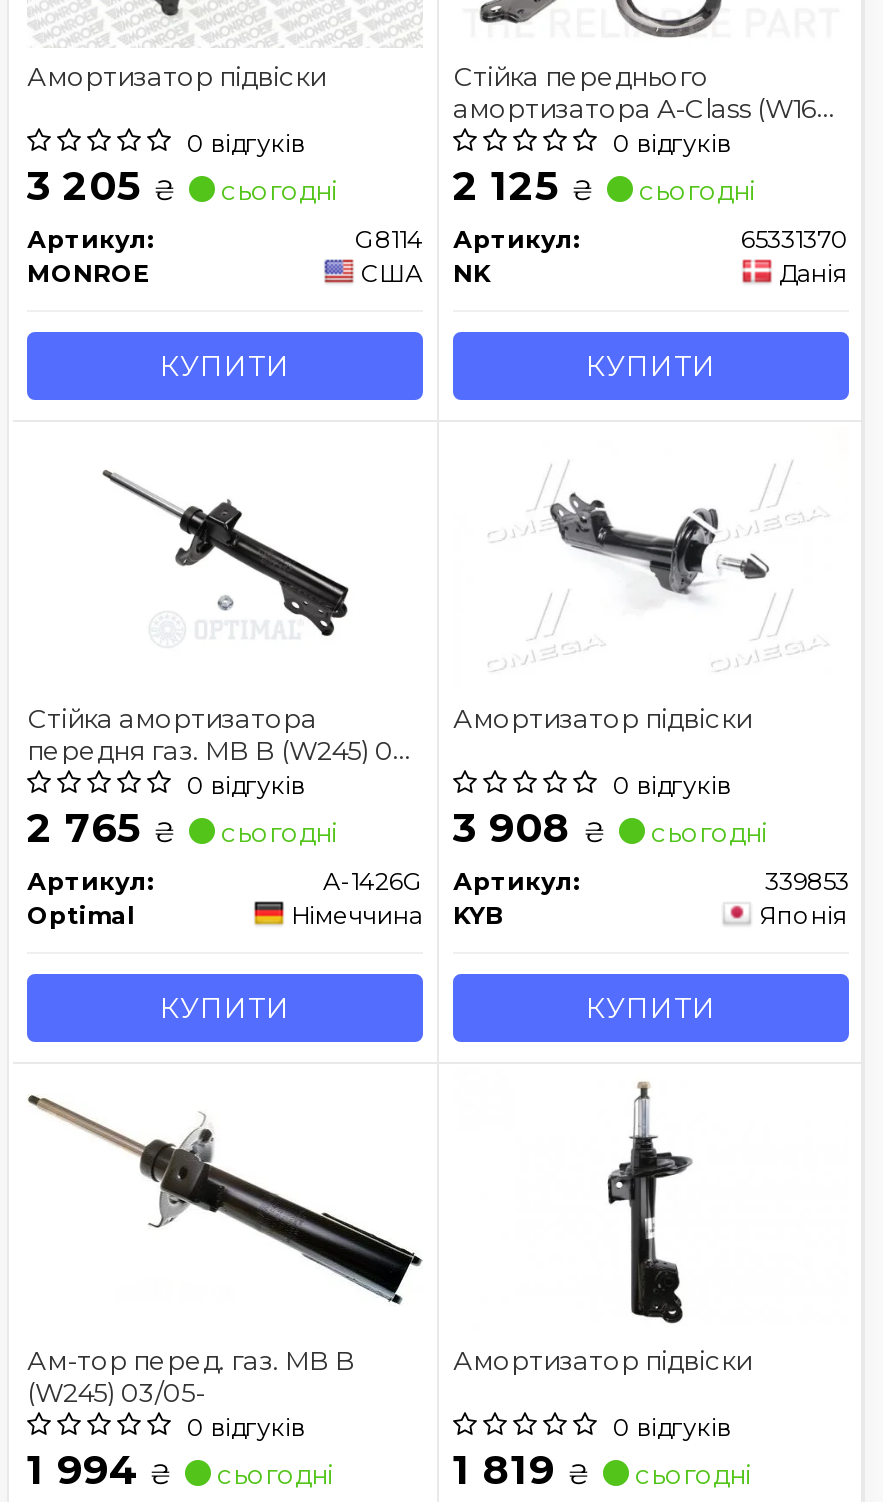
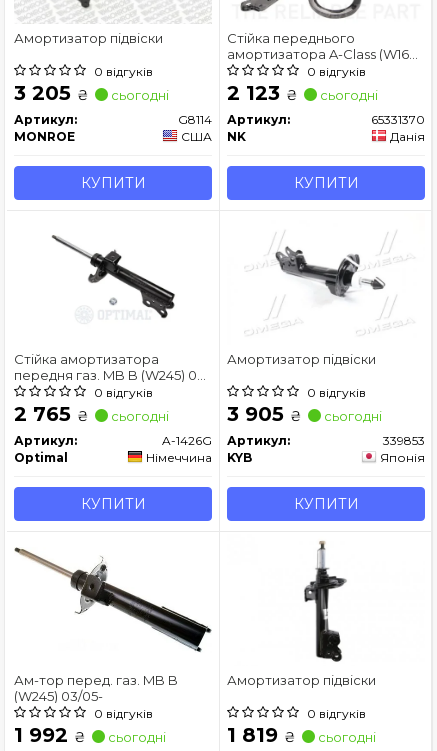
- 2 125 ₴ сьогодні
+ 2 123 ₴ сьогодні

- 3 908 ₴ сьогодні
+ 3 905 ₴ сьогодні

- 1 994 ₴ сьогодні
+ 1 992 ₴ сьогодні
